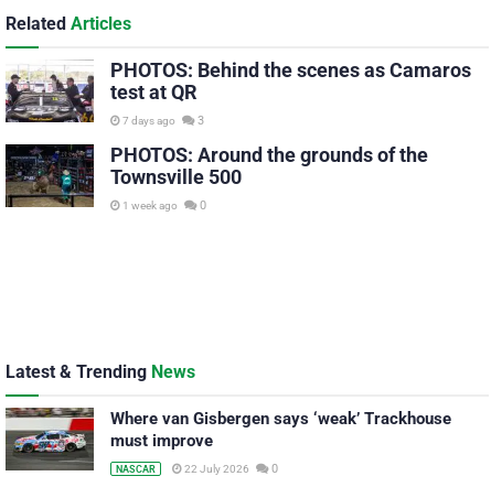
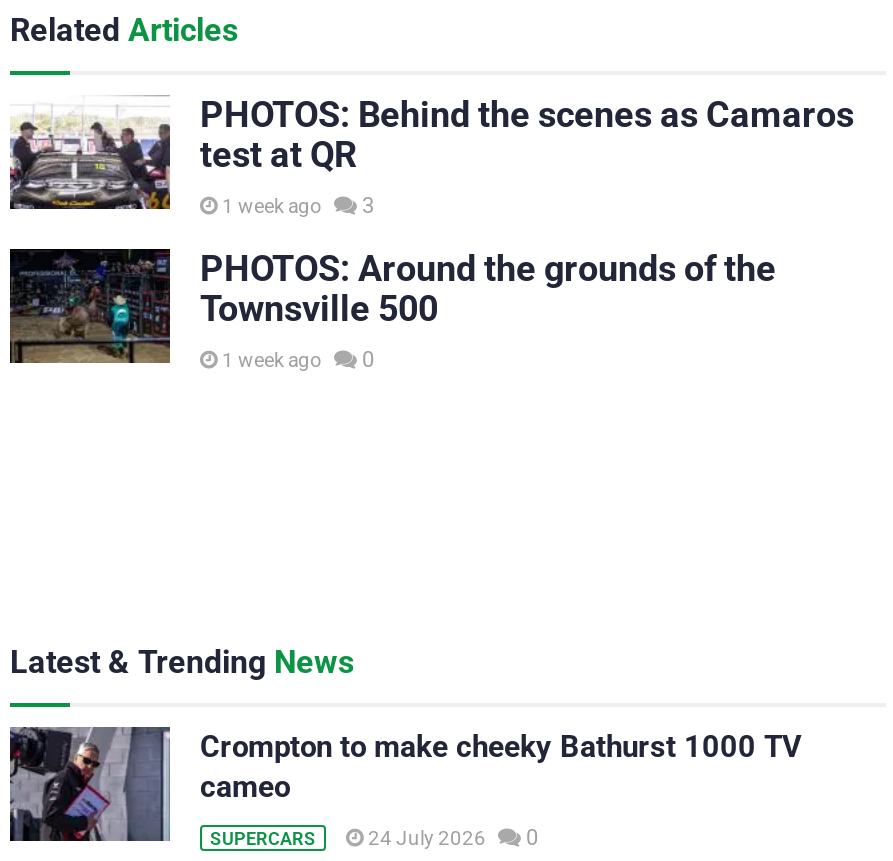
- 7 days ago 3
+ 1 week ago 3

- [image]
- Where van Gisbergen says ‘weak’ Trackhouse
- must improve
+ [image]
+ Crompton to make cheeky Bathurst 1000 TV
+ cameo

- NASCAR
- 22 July 2026
+ SUPERCARS
+ 24 July 2026
